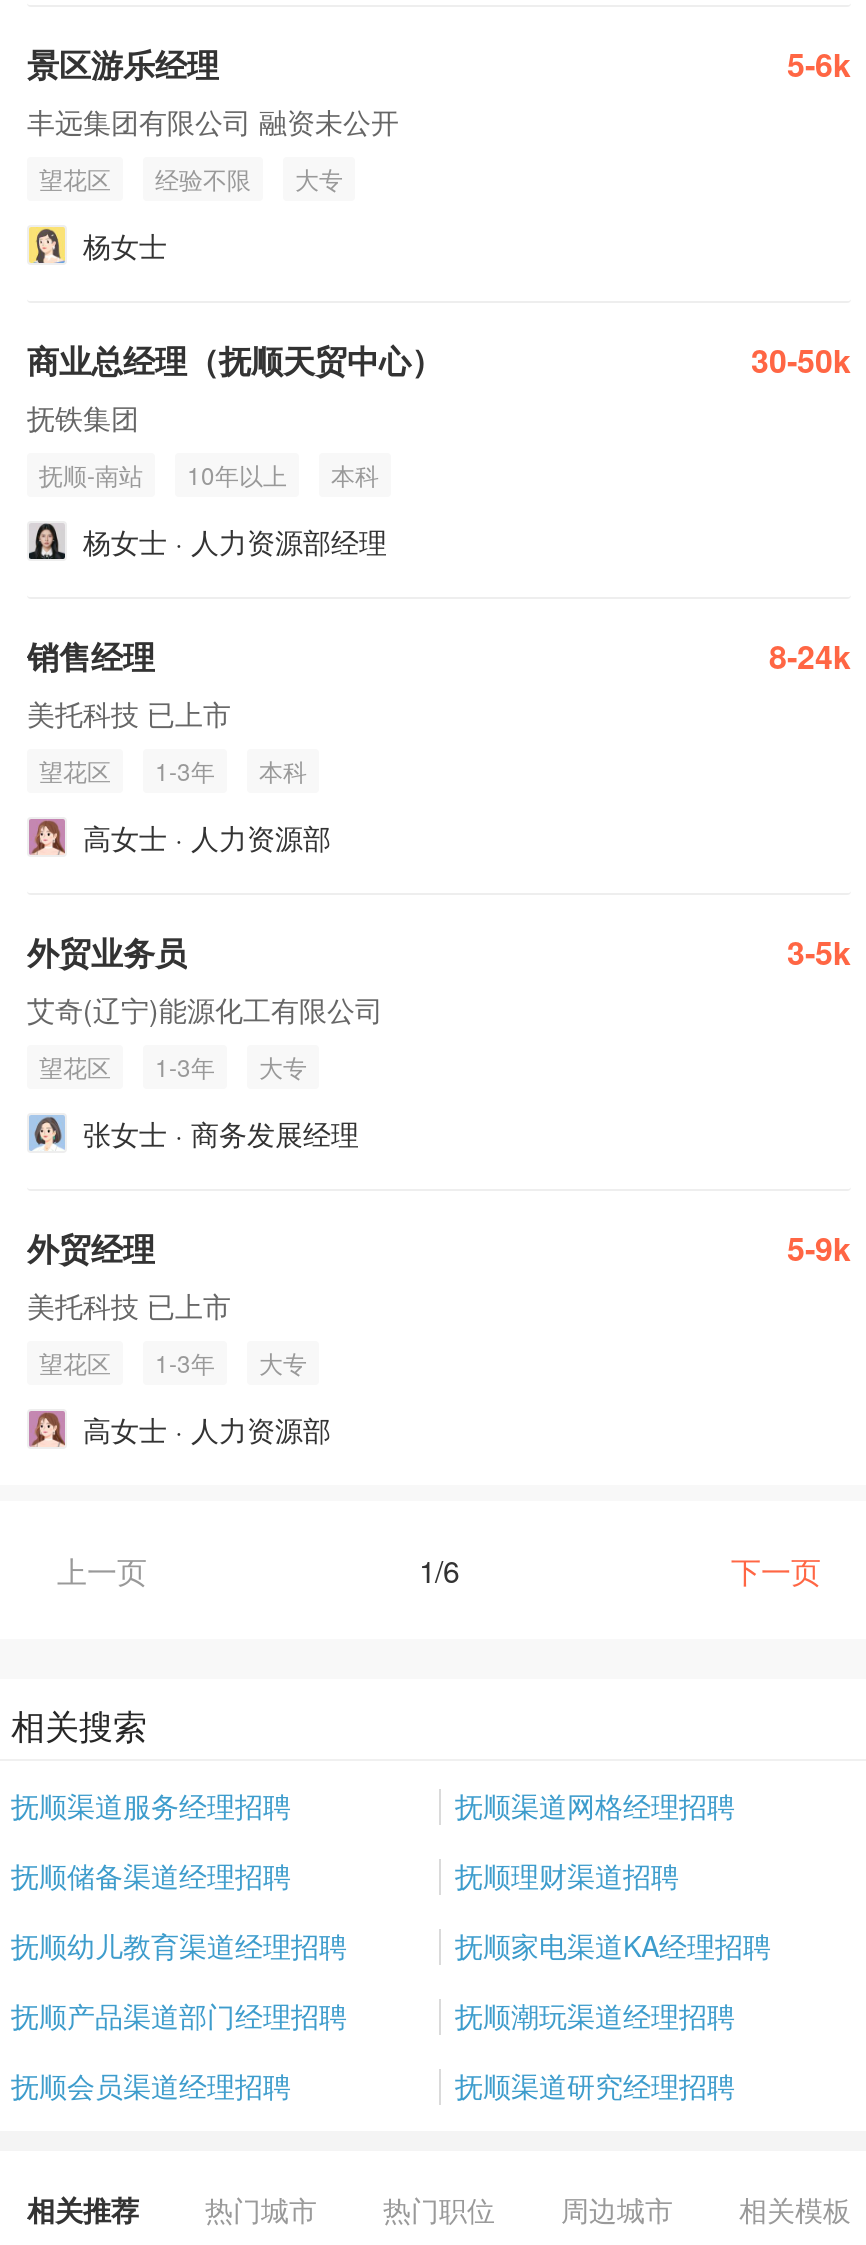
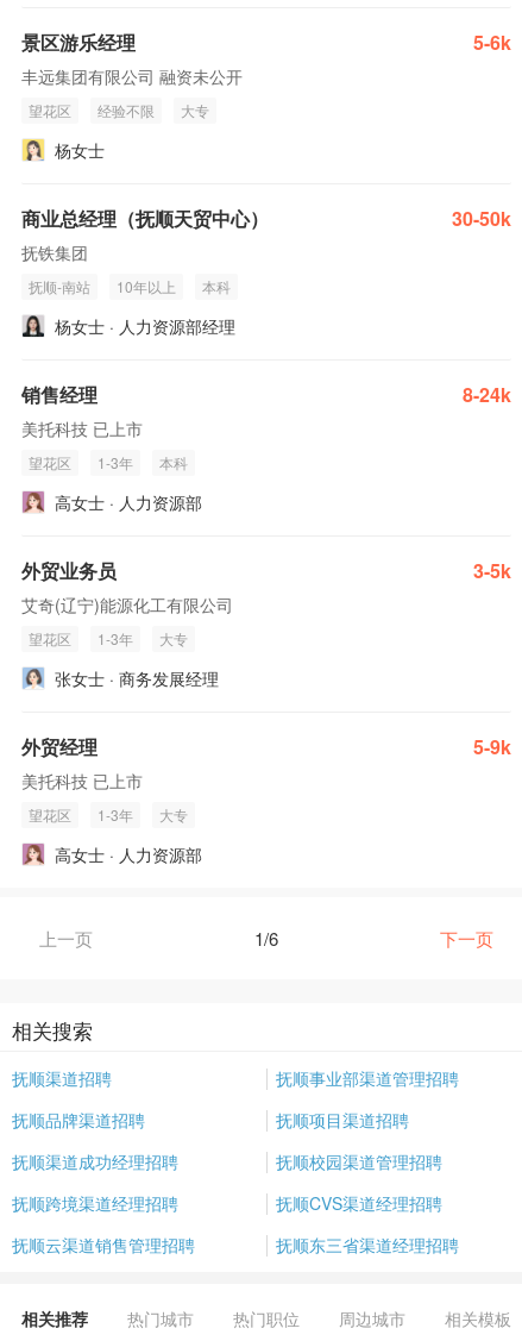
- 抚顺渠道服务经理招聘
- 抚顺渠道网格经理招聘
+ 抚顺渠道招聘
+ 抚顺事业部渠道管理招聘

- 抚顺储备渠道经理招聘
- 抚顺理财渠道招聘
+ 抚顺品牌渠道招聘
+ 抚顺项目渠道招聘

- 抚顺幼儿教育渠道经理招聘
- 抚顺家电渠道KA经理招聘
+ 抚顺渠道成功经理招聘
+ 抚顺校园渠道管理招聘

- 抚顺产品渠道部门经理招聘
- 抚顺潮玩渠道经理招聘
+ 抚顺跨境渠道经理招聘
+ 抚顺CVS渠道经理招聘

- 抚顺会员渠道经理招聘
- 抚顺渠道研究经理招聘
+ 抚顺云渠道销售管理招聘
+ 抚顺东三省渠道经理招聘
